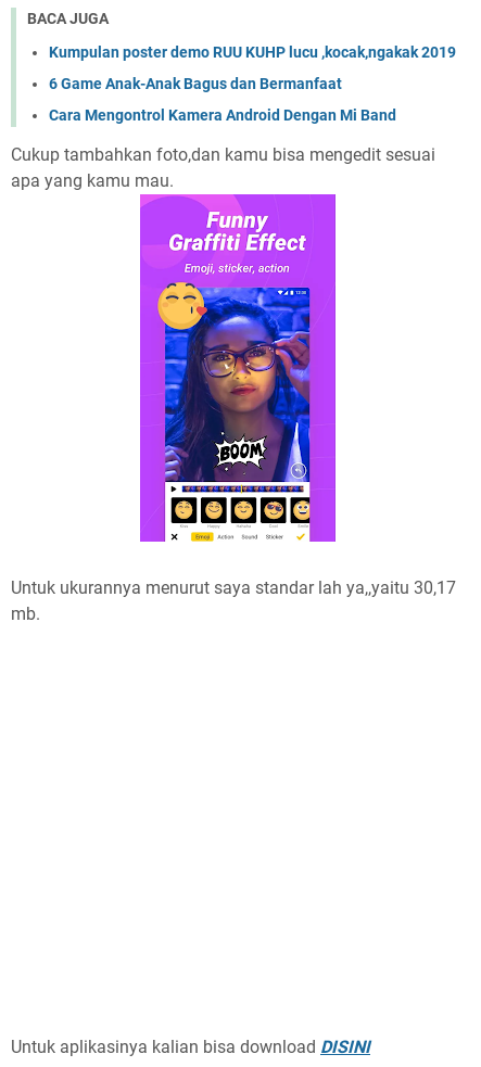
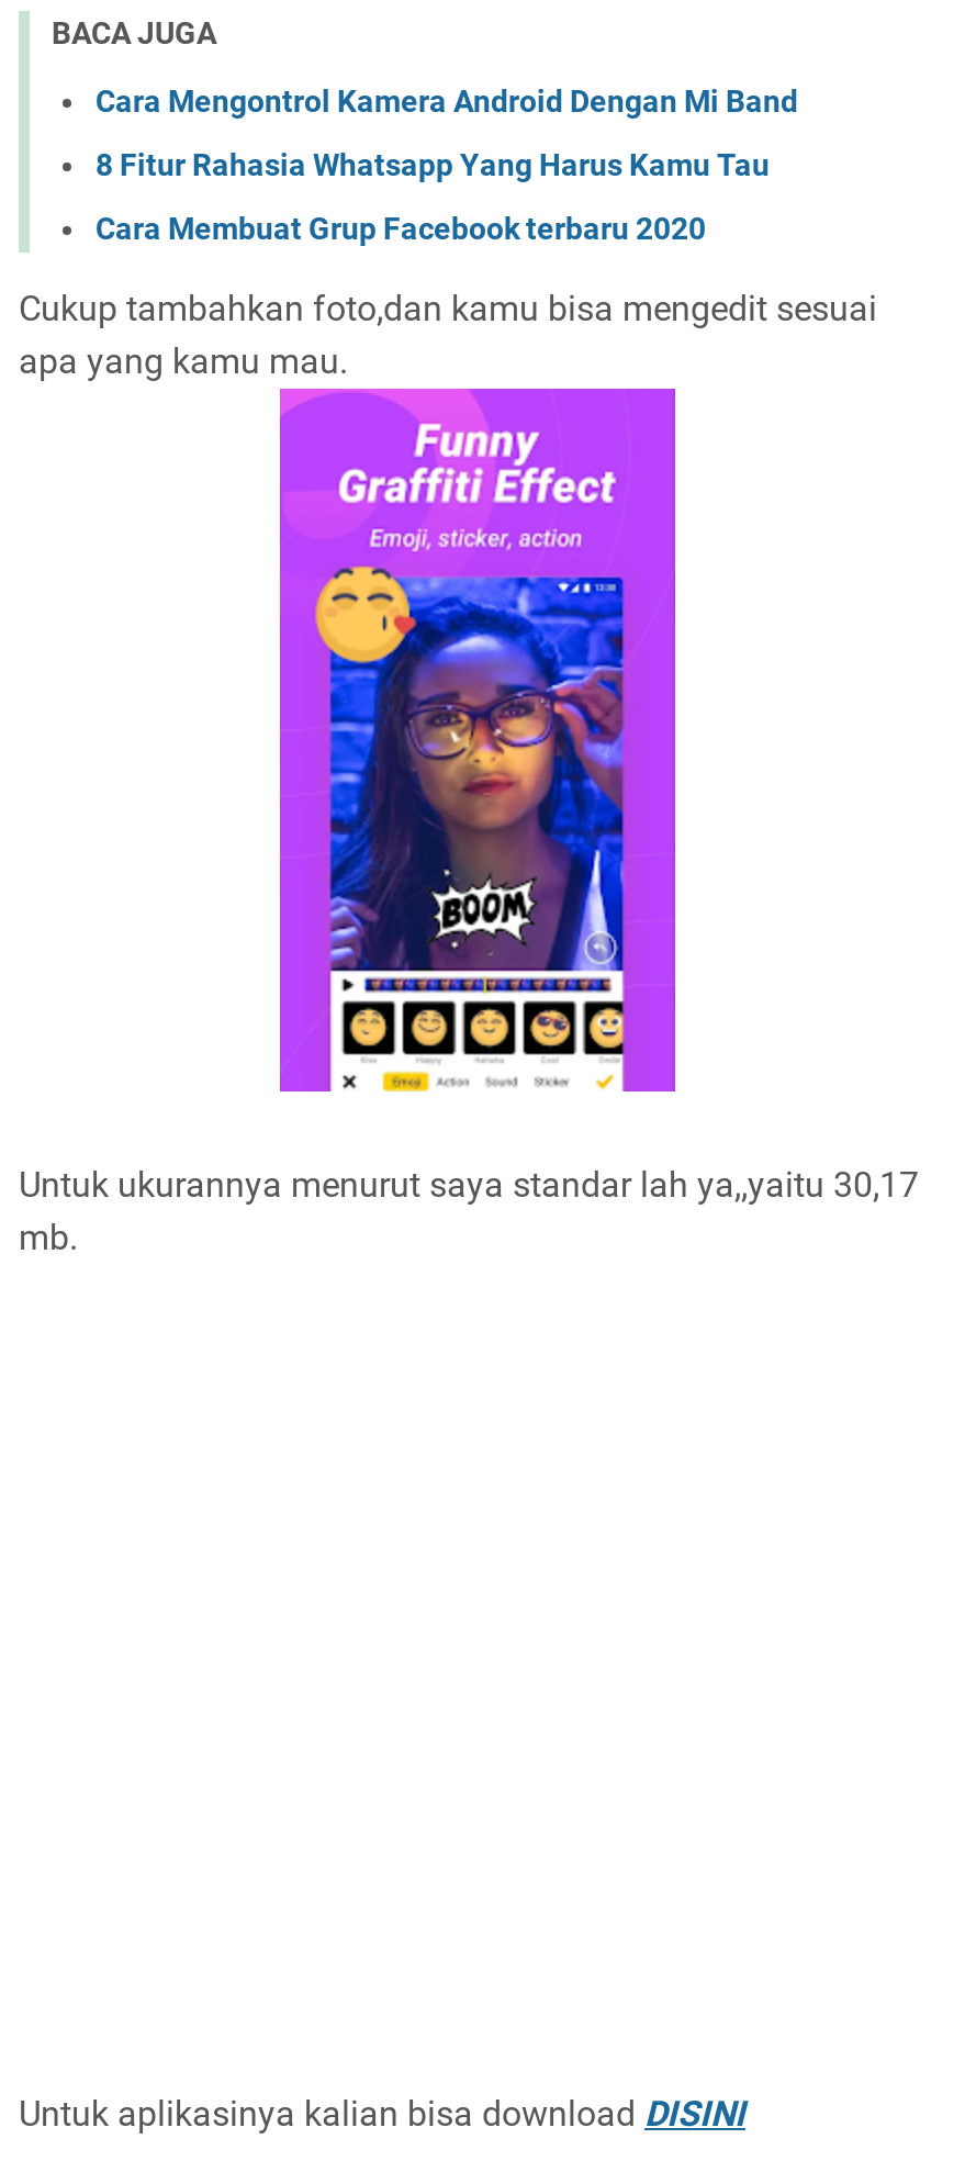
- Kumpulan poster demo RUU KUHP lucu ,kocak,ngakak 2019
- 6 Game Anak-Anak Bagus dan Bermanfaat

moved up: Cara Mengontrol Kamera Android Dengan Mi Band

+ 8 Fitur Rahasia Whatsapp Yang Harus Kamu Tau
+ Cara Membuat Grup Facebook terbaru 2020
